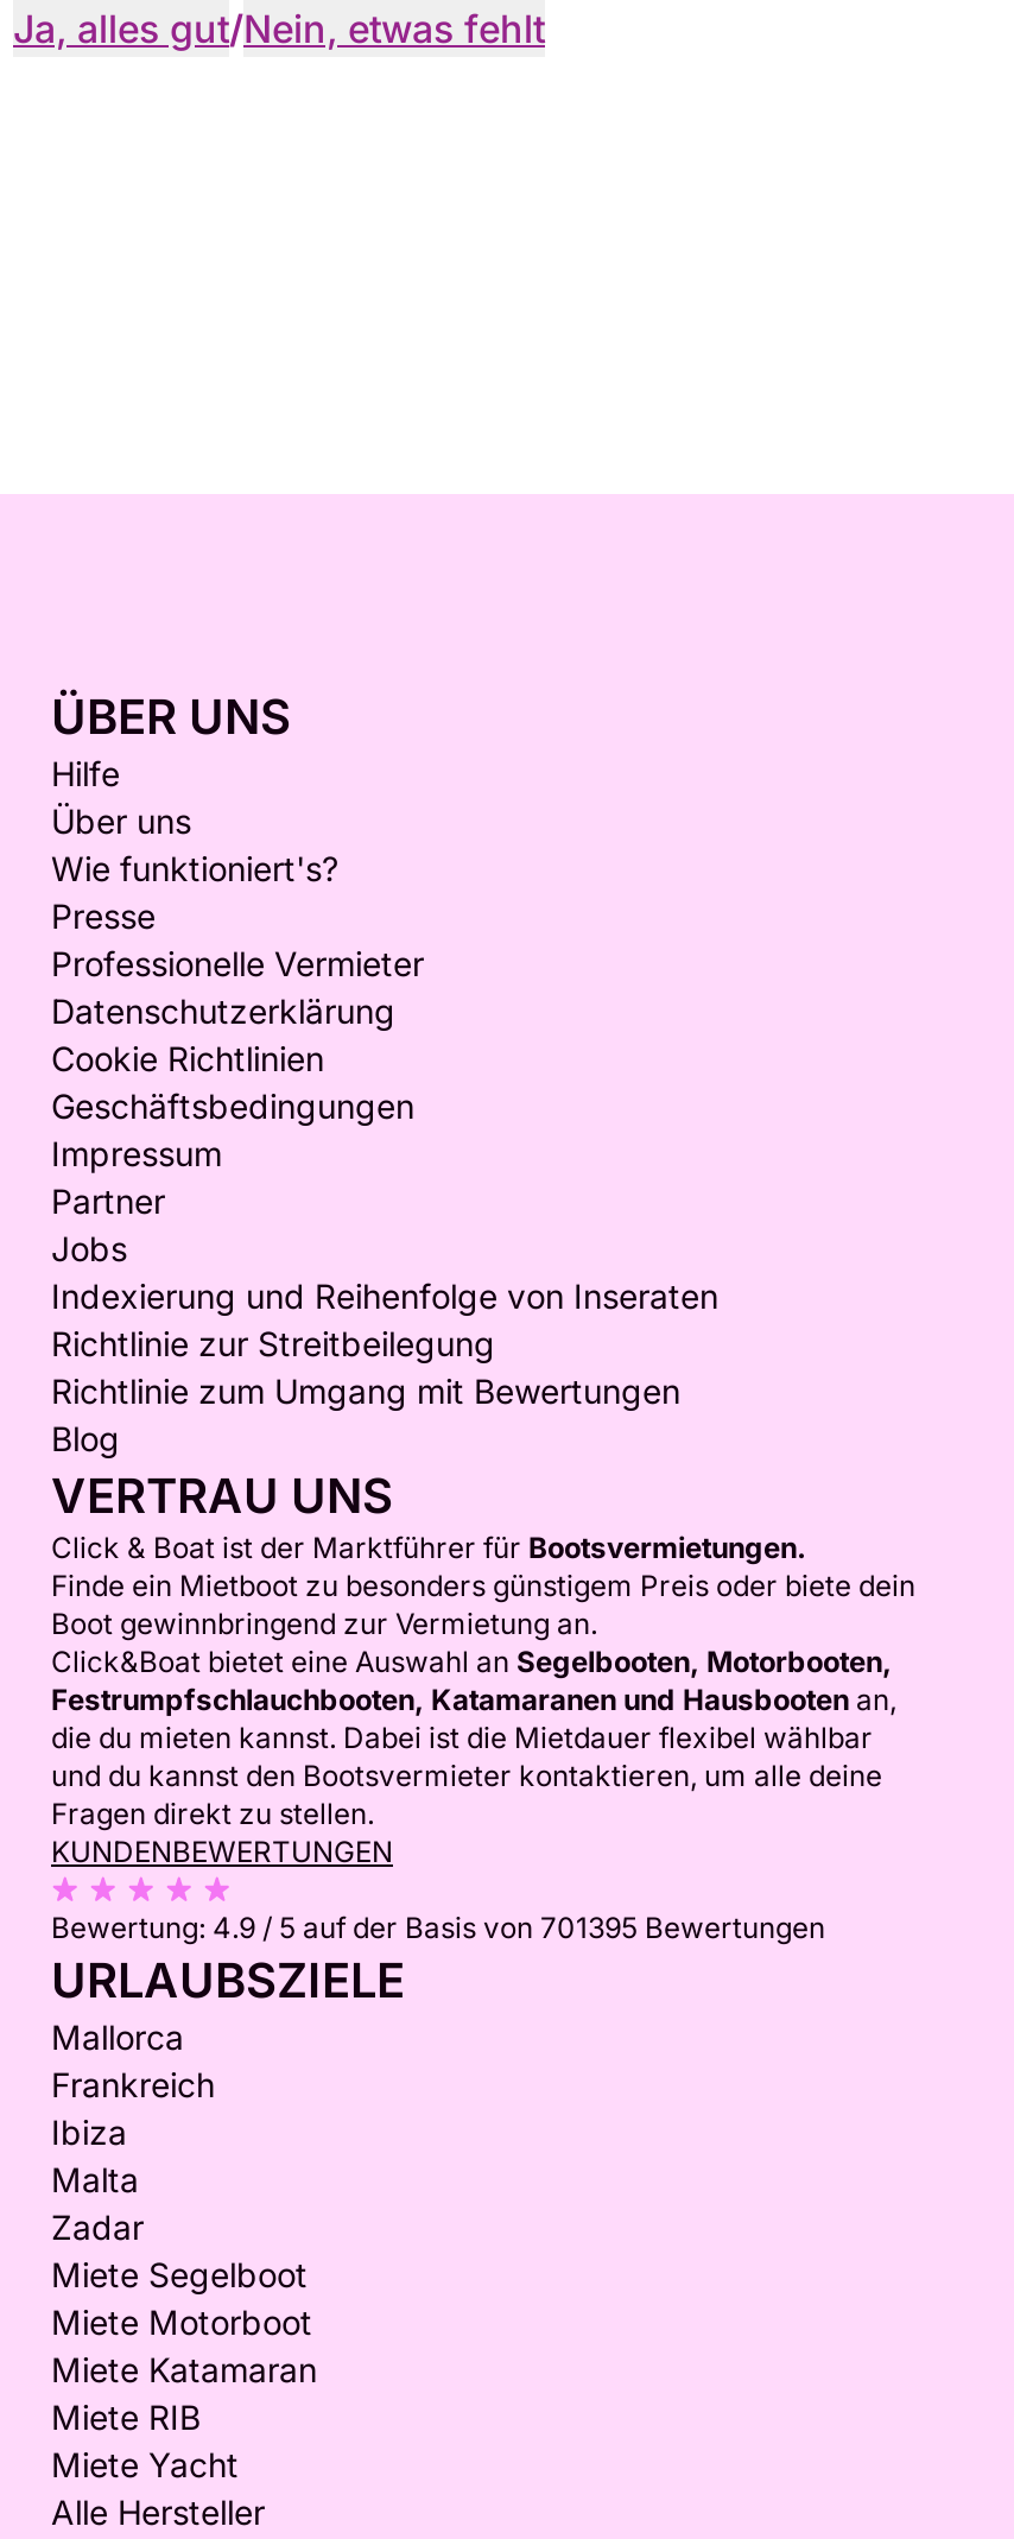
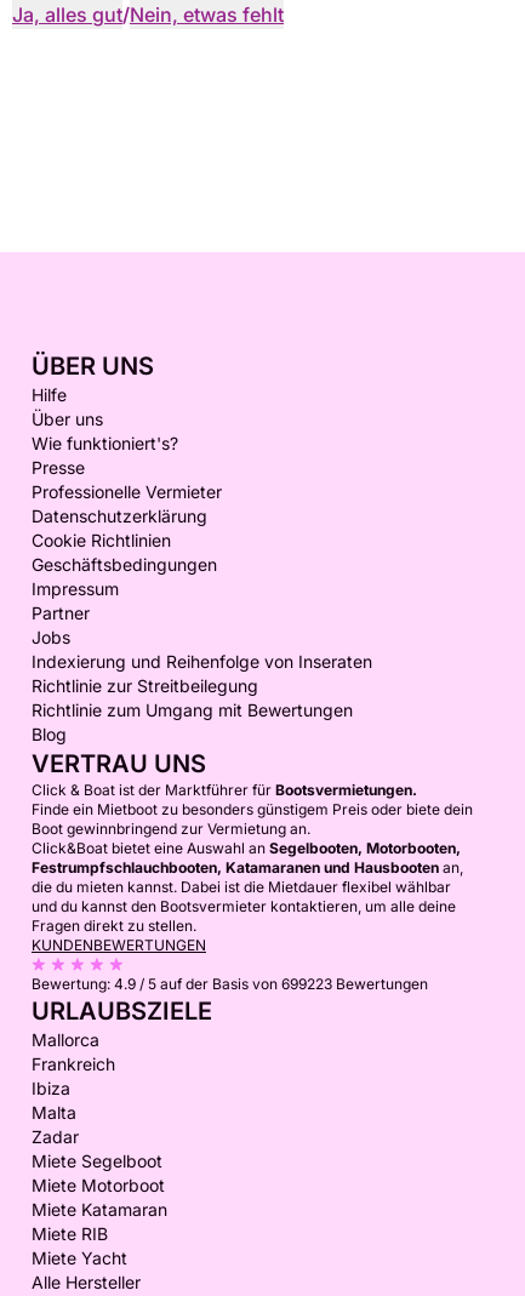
- Bewertung: 4.9 / 5 auf der Basis von 701395 Bewertungen
+ Bewertung: 4.9 / 5 auf der Basis von 699223 Bewertungen
